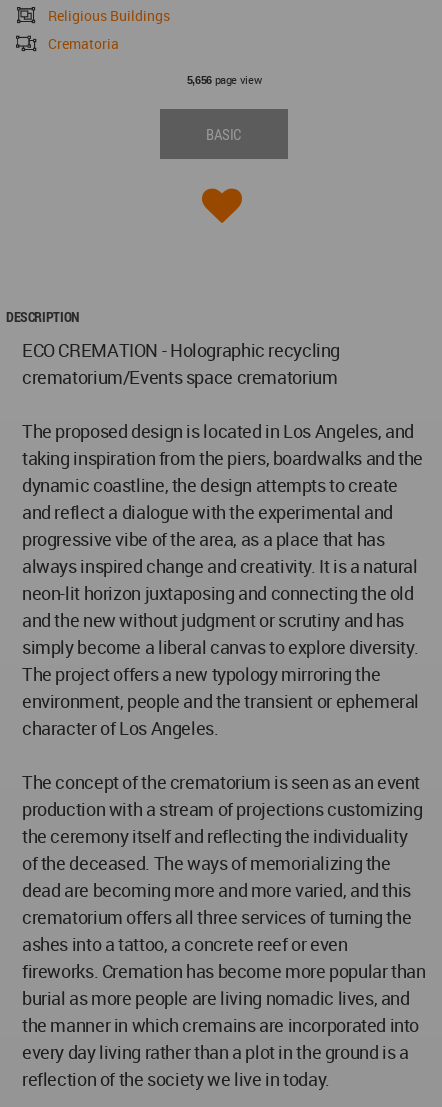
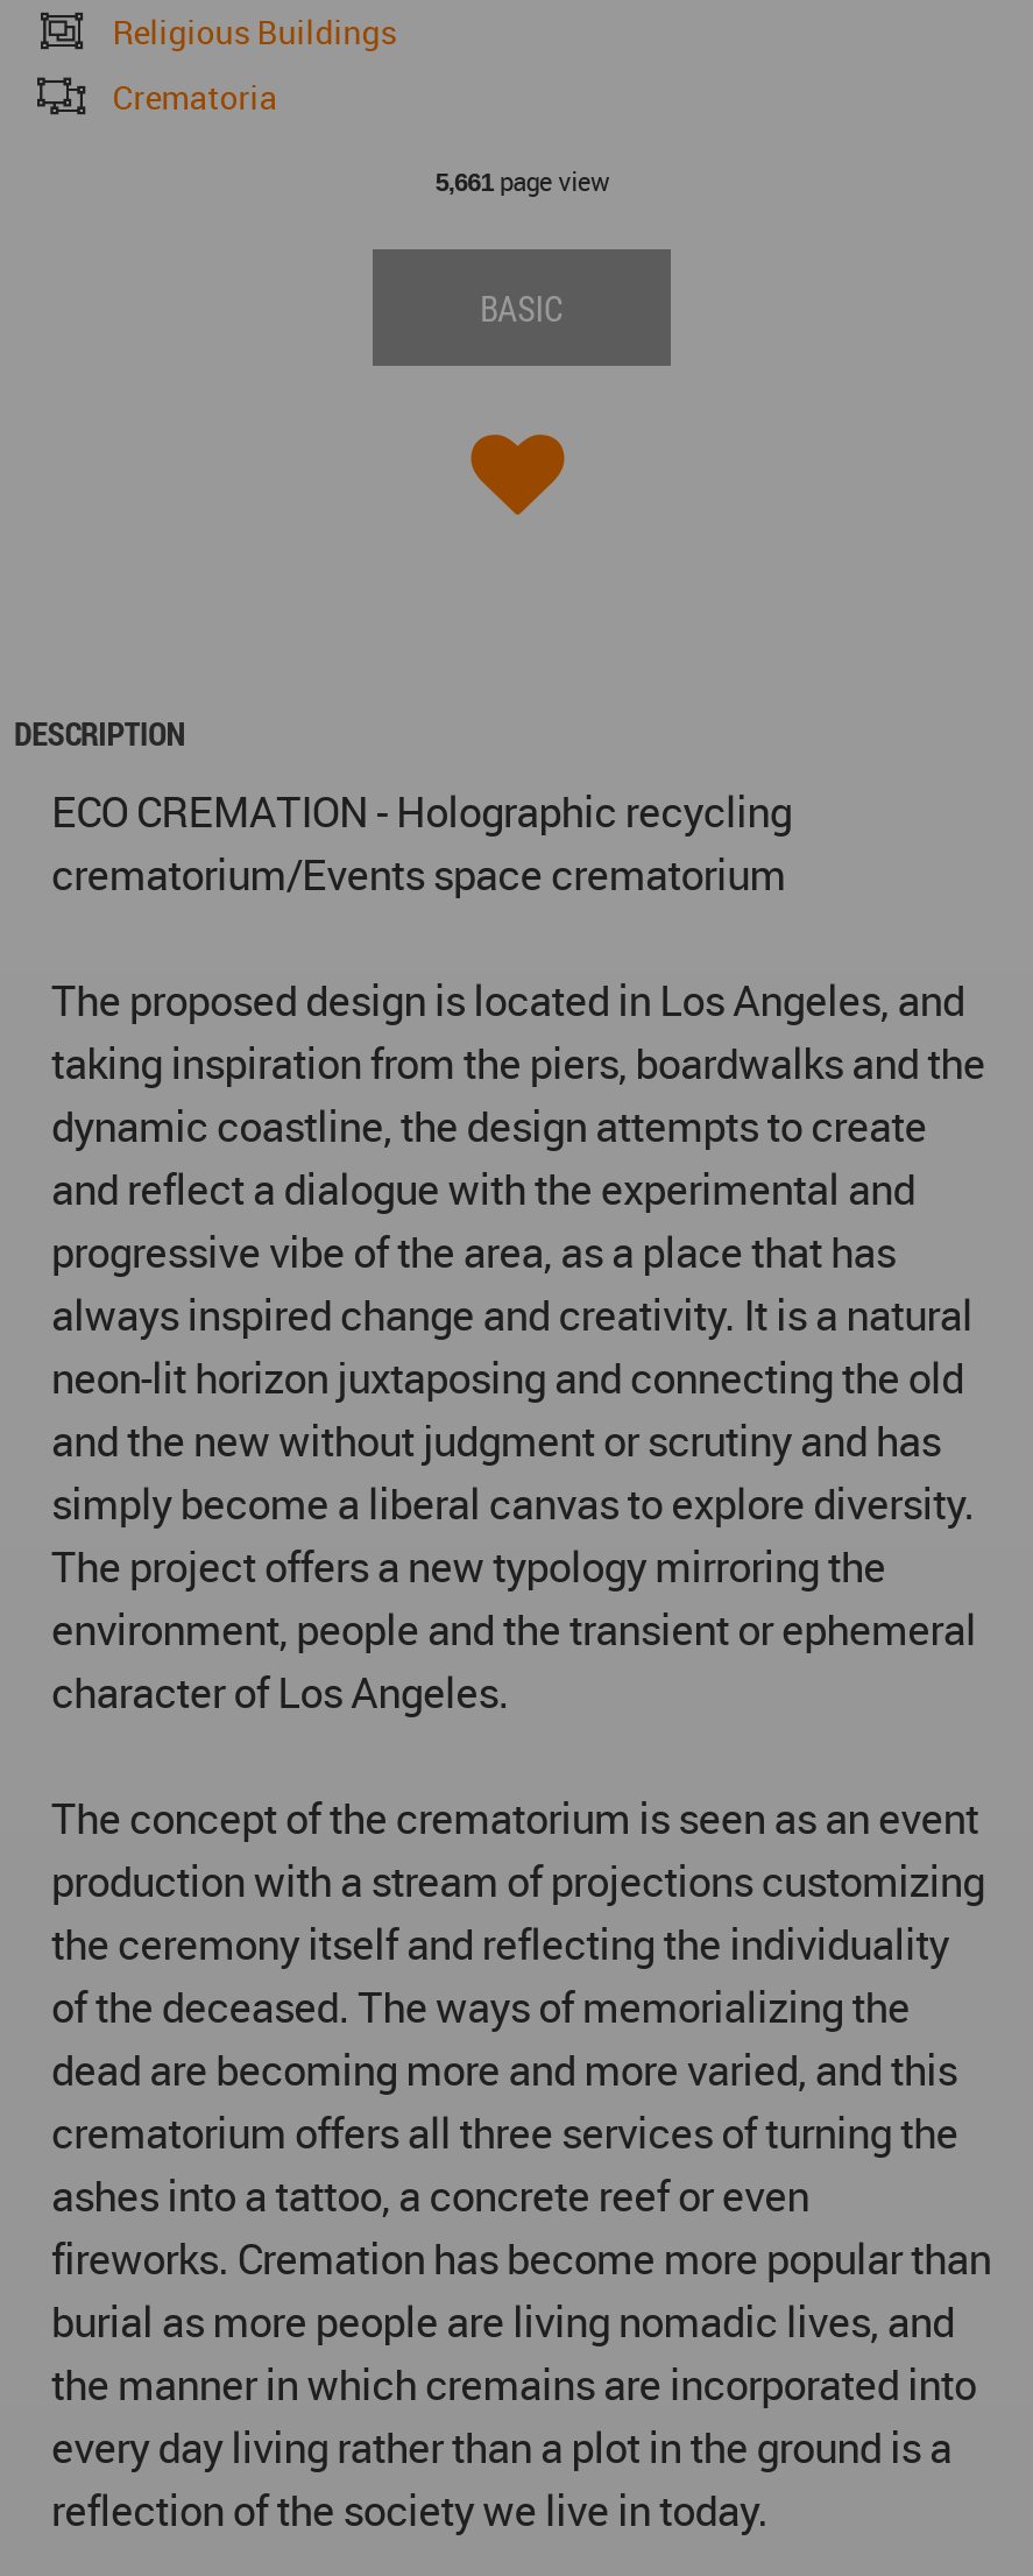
- 5,656 page view
+ 5,661 page view
